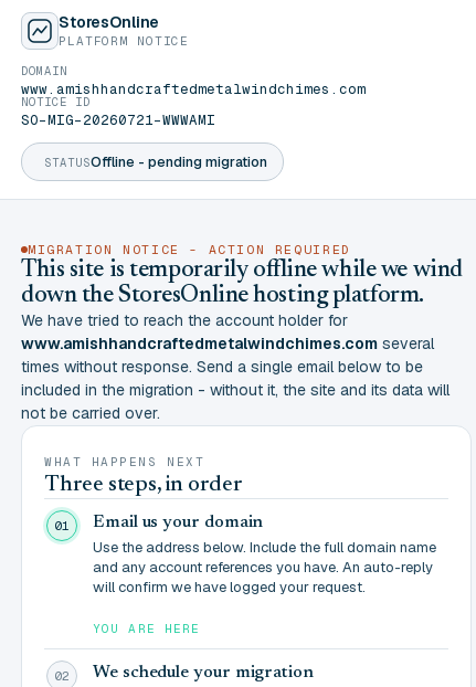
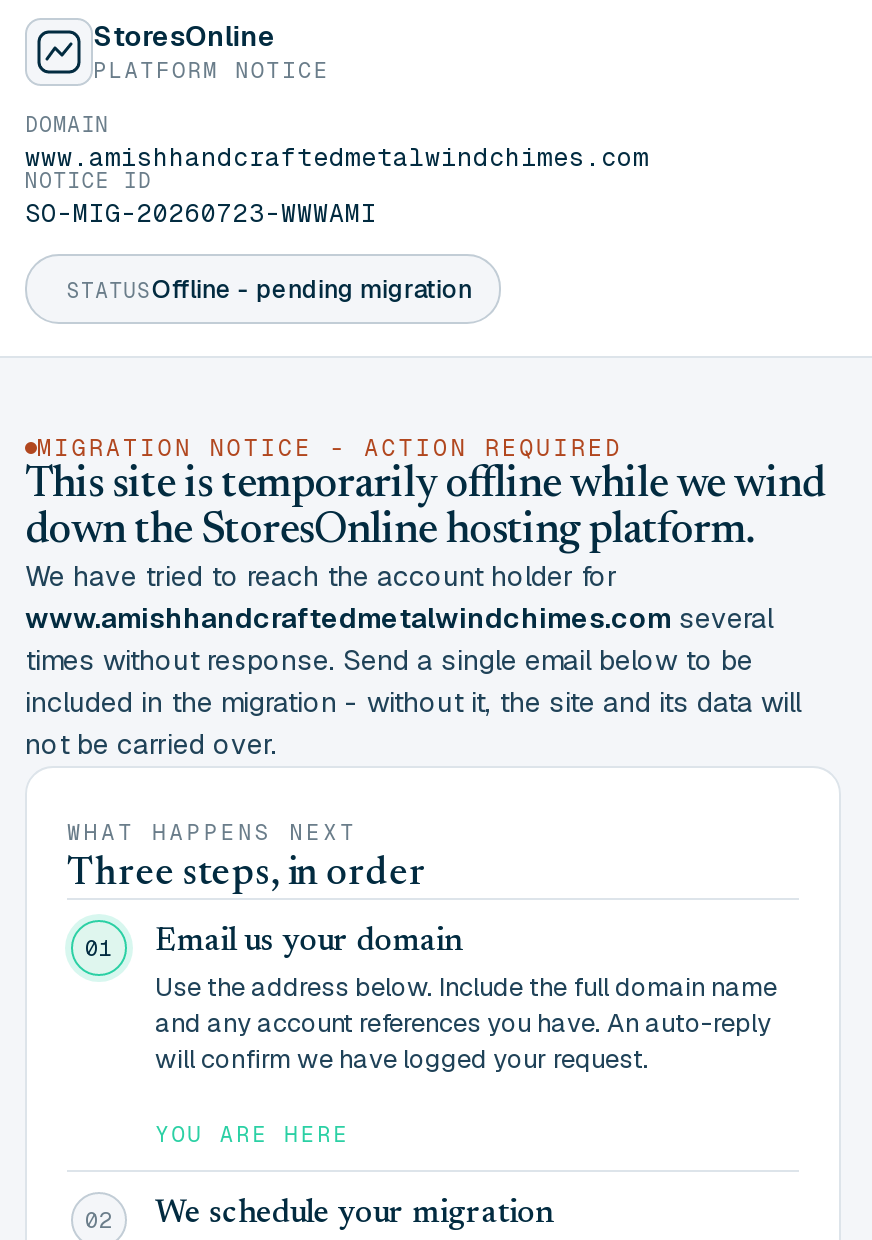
- SO-MIG-20260721-WWWAMI
+ SO-MIG-20260723-WWWAMI
